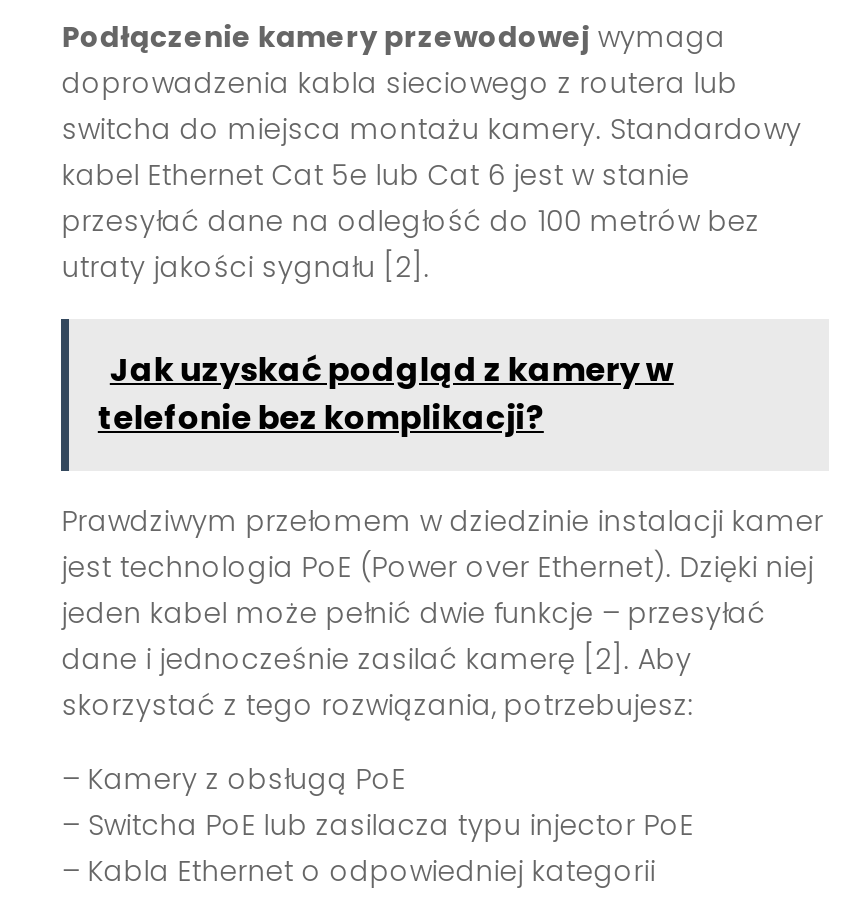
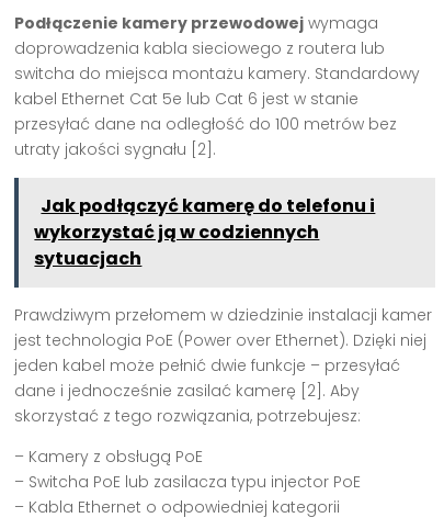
- Jak uzyskać podgląd z kamery w
- telefonie bez komplikacji?
+ Jak podłączyć kamerę do telefonu i
+ wykorzystać ją w codziennych
+ sytuacjach
